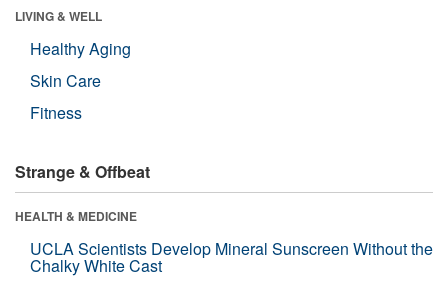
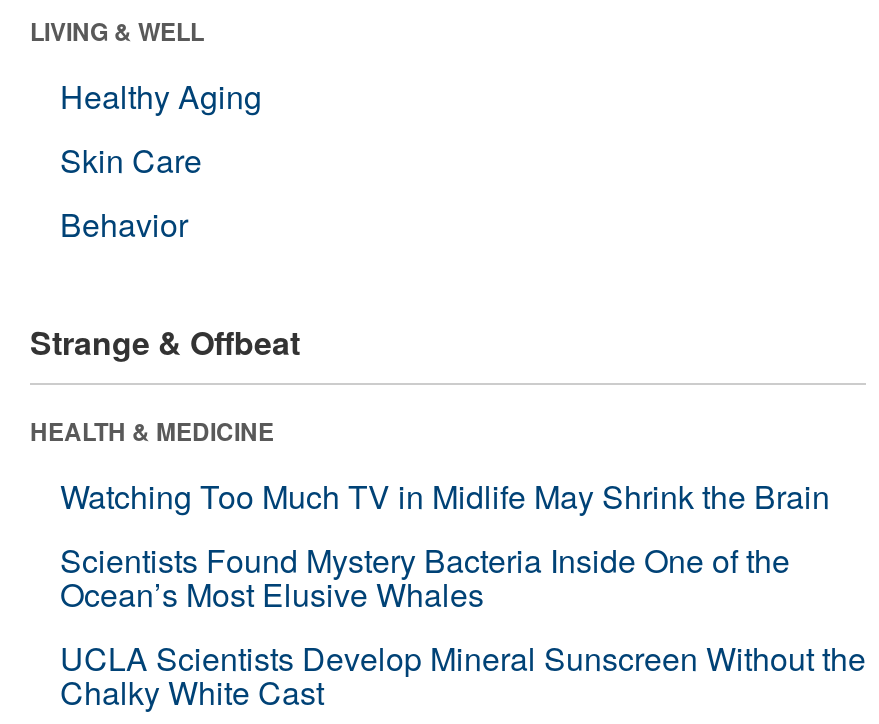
- Fitness
+ Behavior

+ Watching Too Much TV in Midlife May Shrink the Brain
+ Scientists Found Mystery Bacteria Inside One of the
+ Ocean’s Most Elusive Whales
